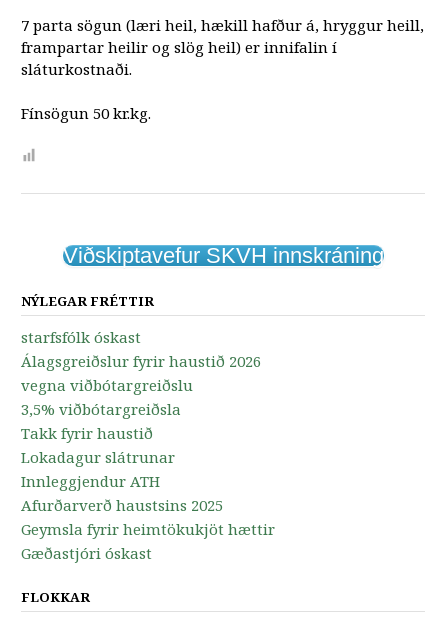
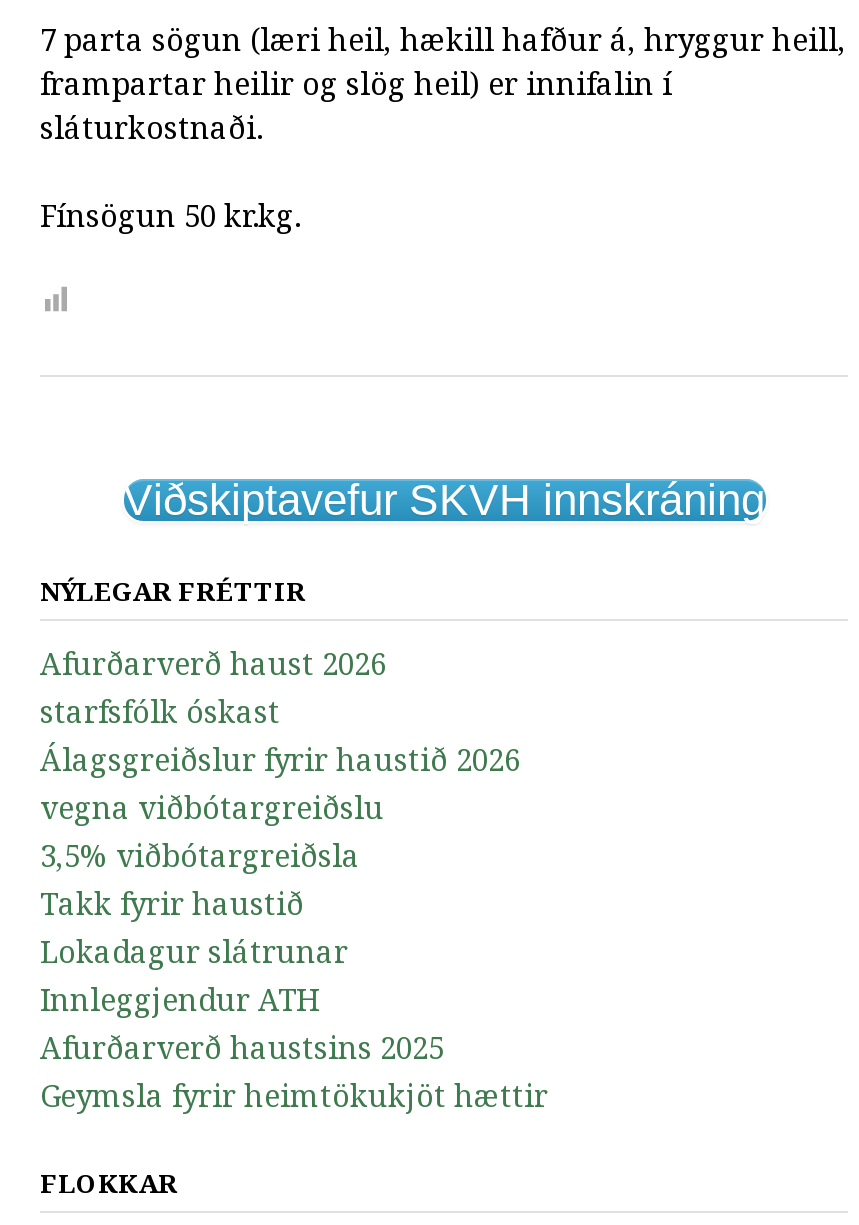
+ Afurðarverð haust 2026

moved down: starfsfólk óskast | Álagsgreiðslur fyrir haustið 2026 | vegna viðbótargreiðslu | ... | Afurðarverð haustsins 2025 | Geymsla fyrir heimtökukjöt hættir

- Gæðastjóri óskast
